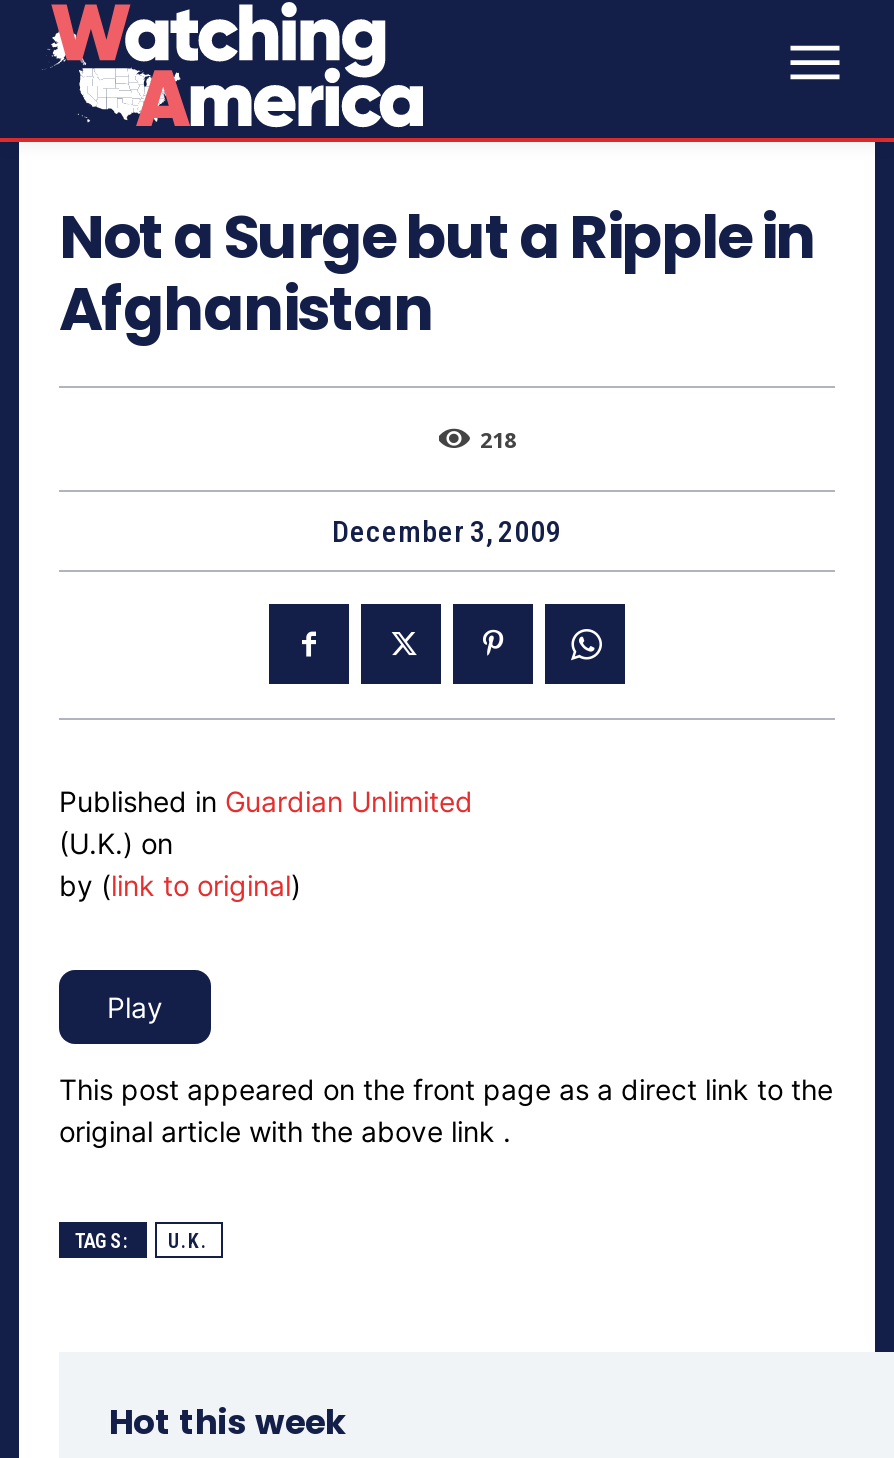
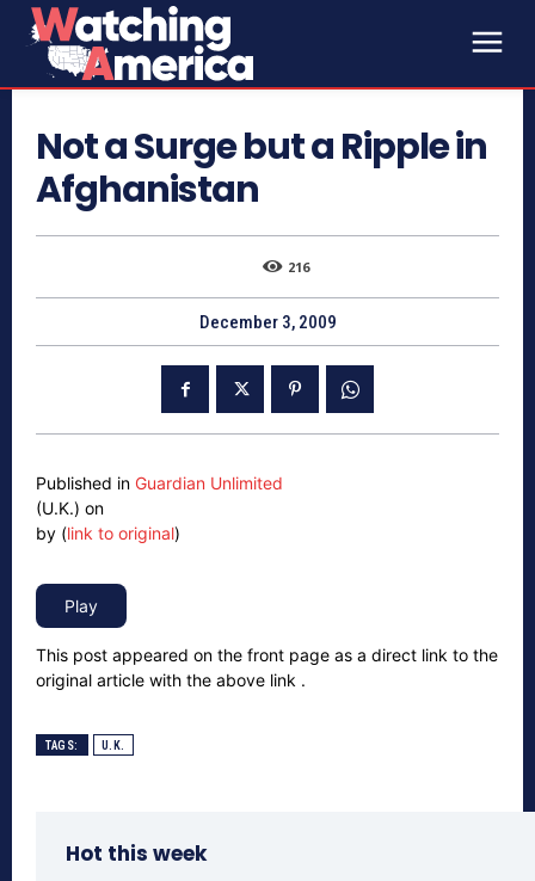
- 218
+ 216
